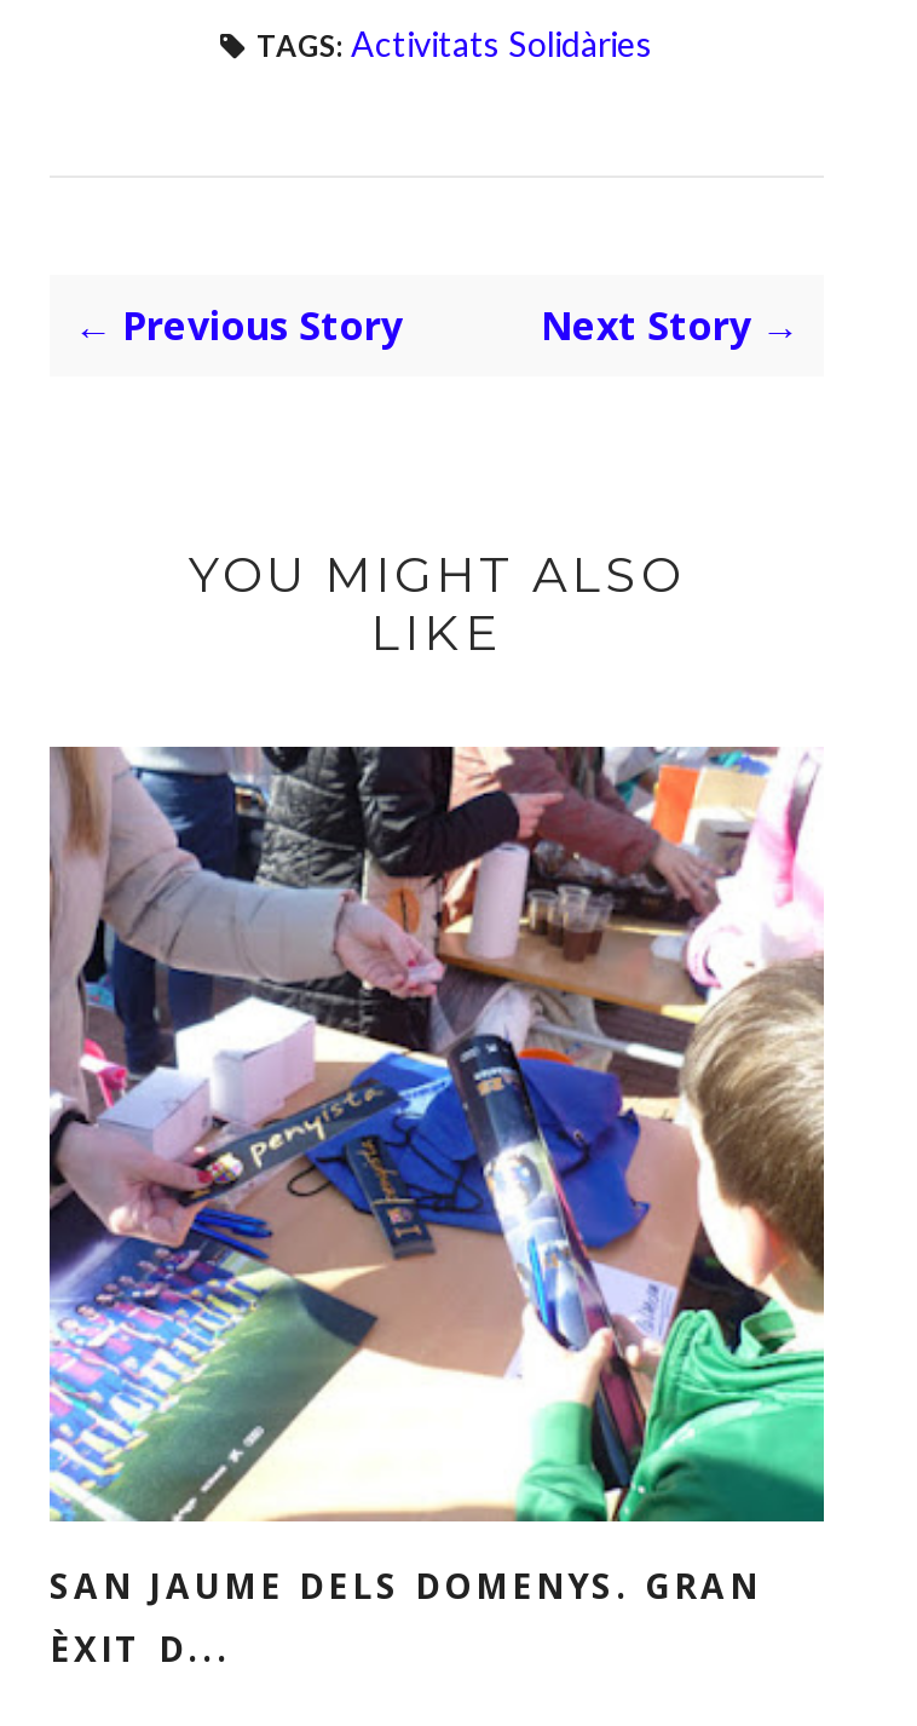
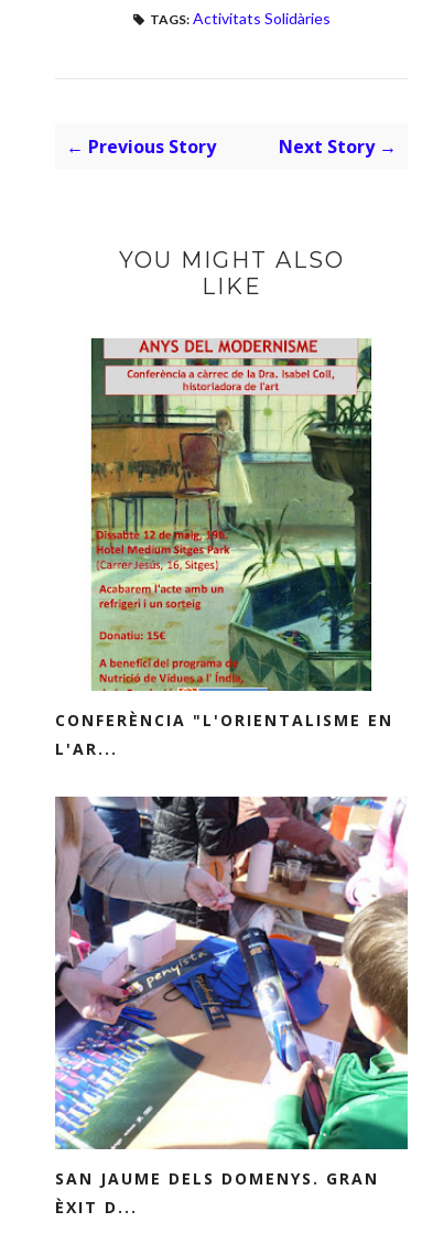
+ [image]
+ CONFERÈNCIA "L'ORIENTALISME EN
+ L'AR...
